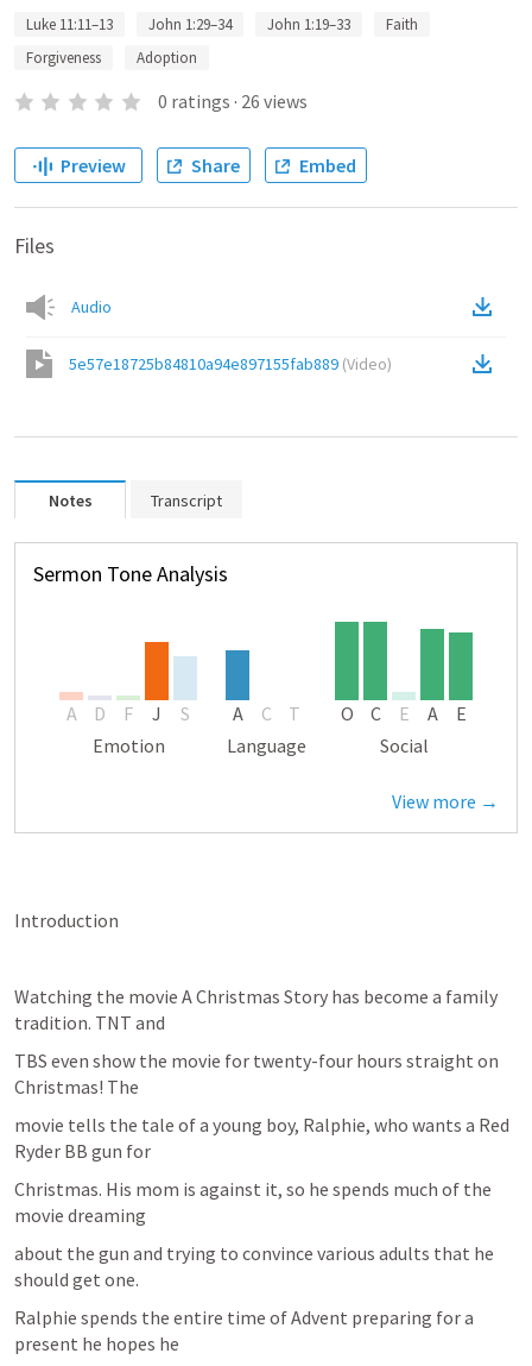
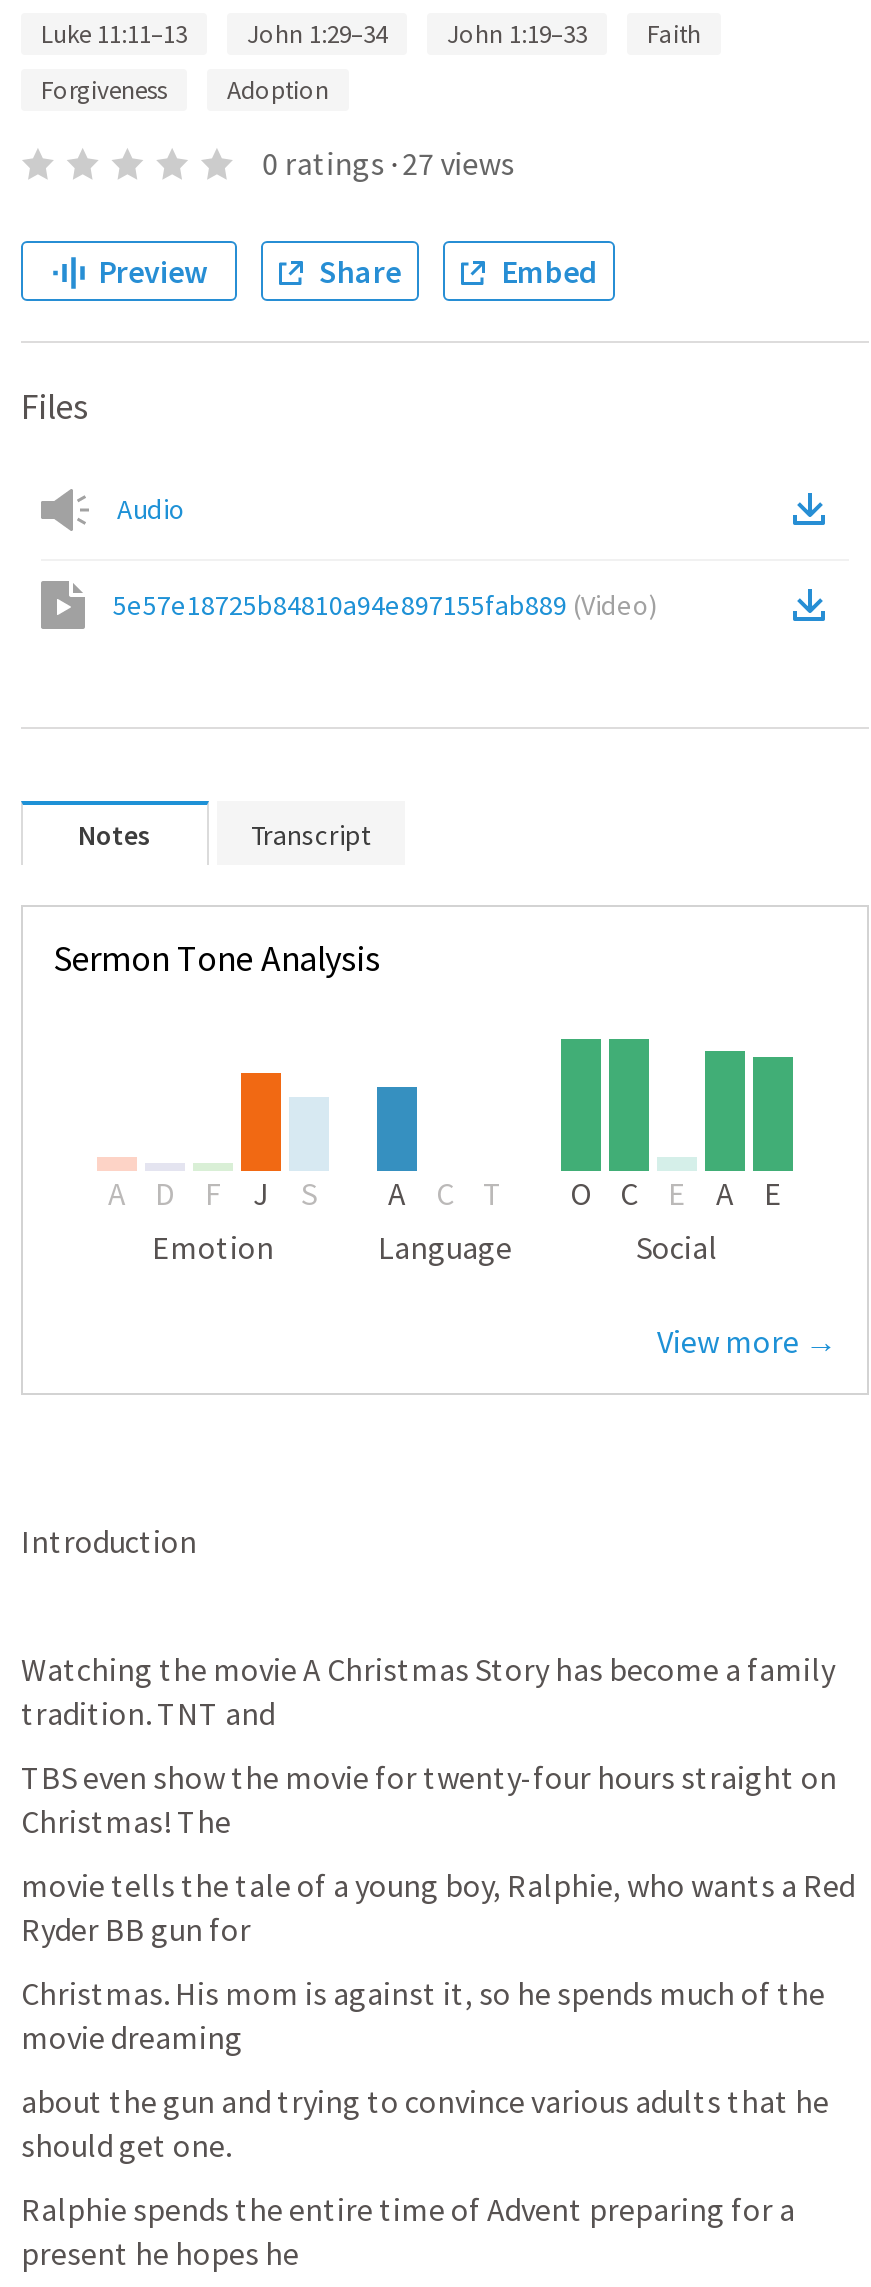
- 0 ratings · 26 views
+ 0 ratings · 27 views
